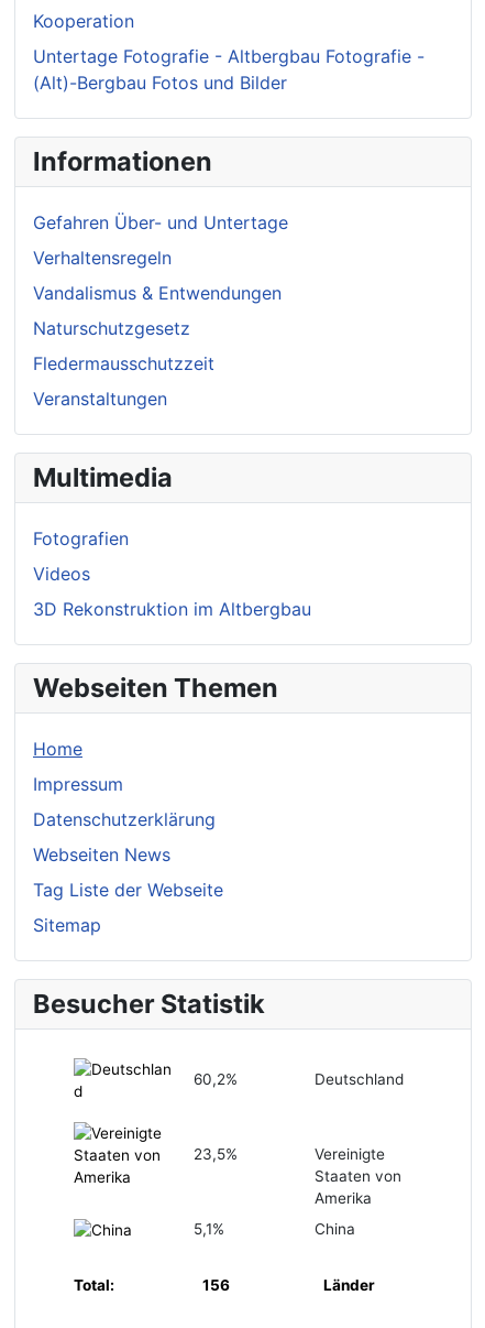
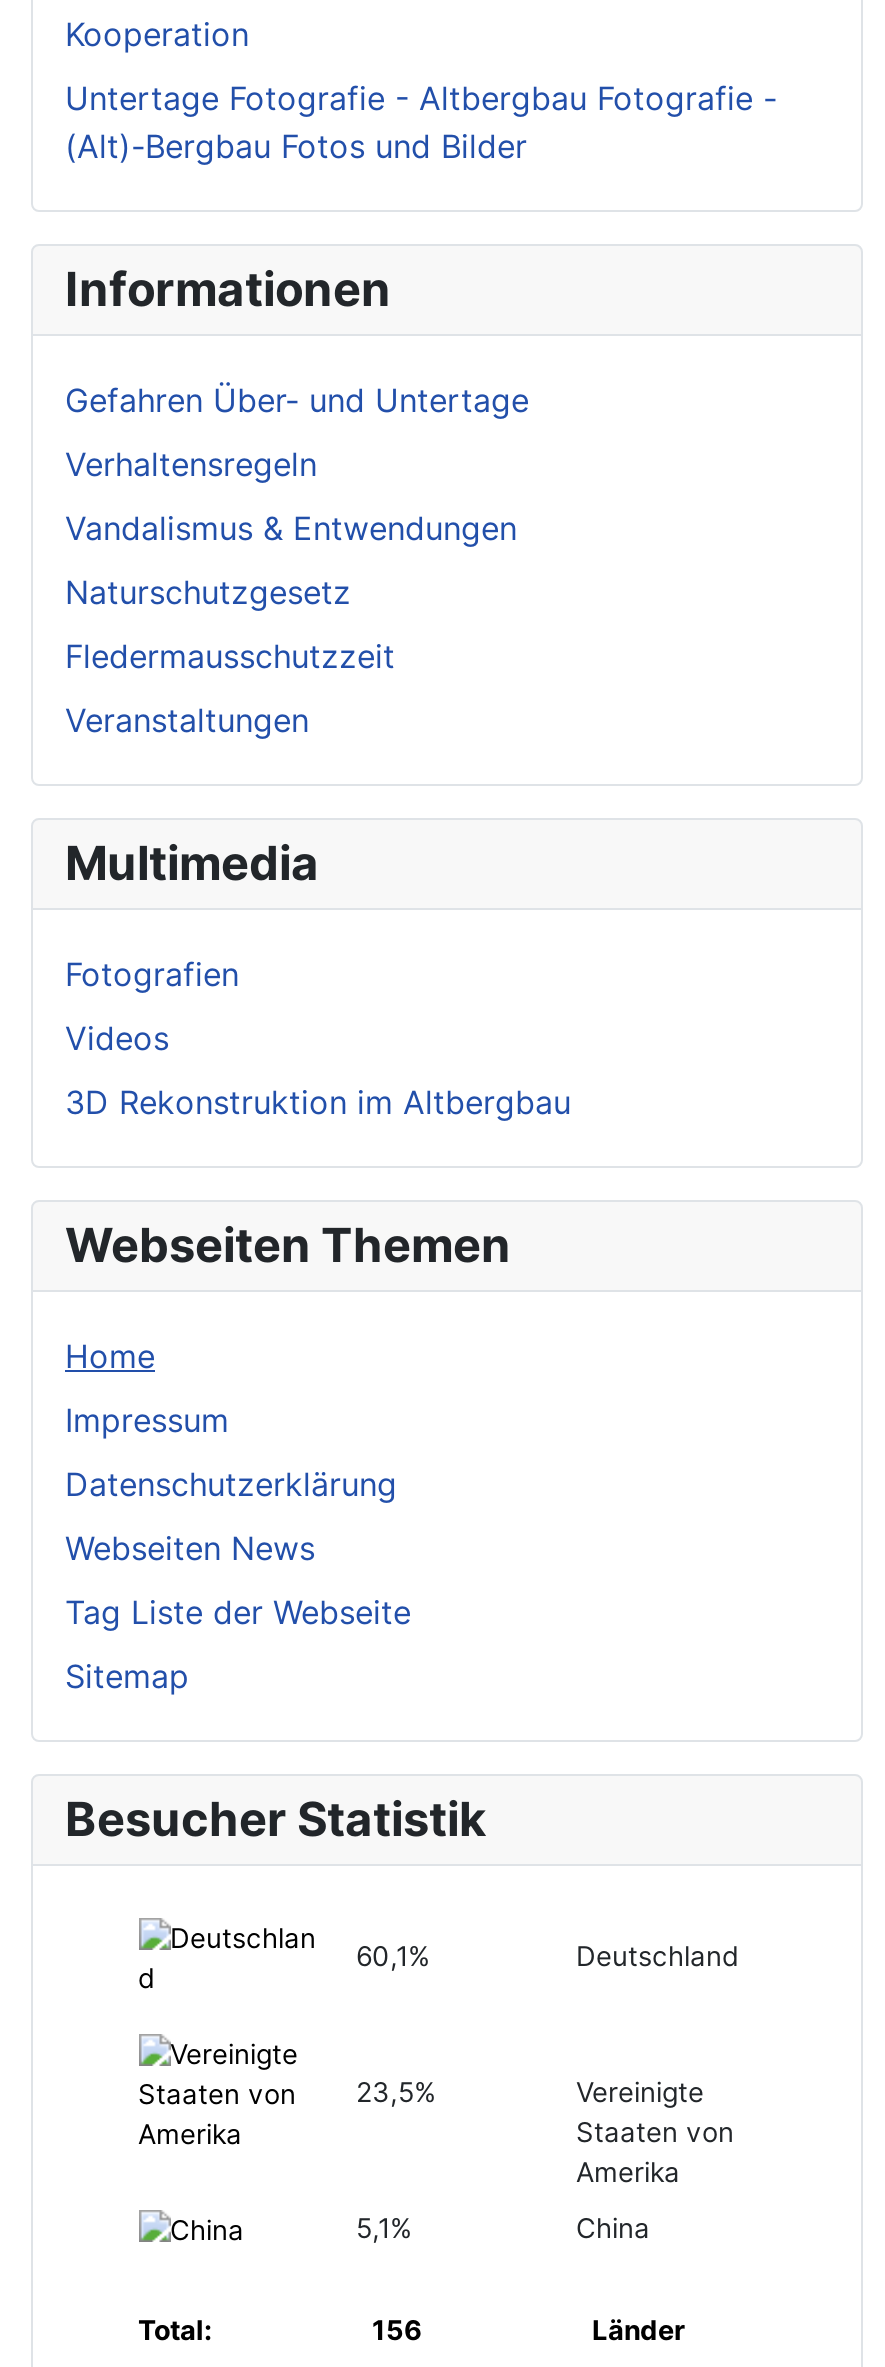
- 60,2%
+ 60,1%
